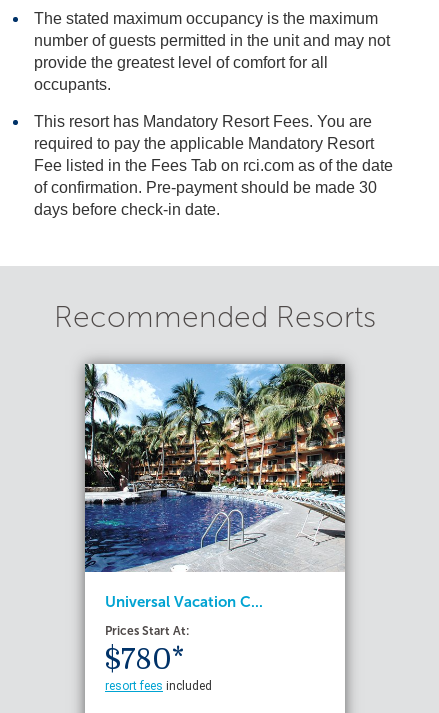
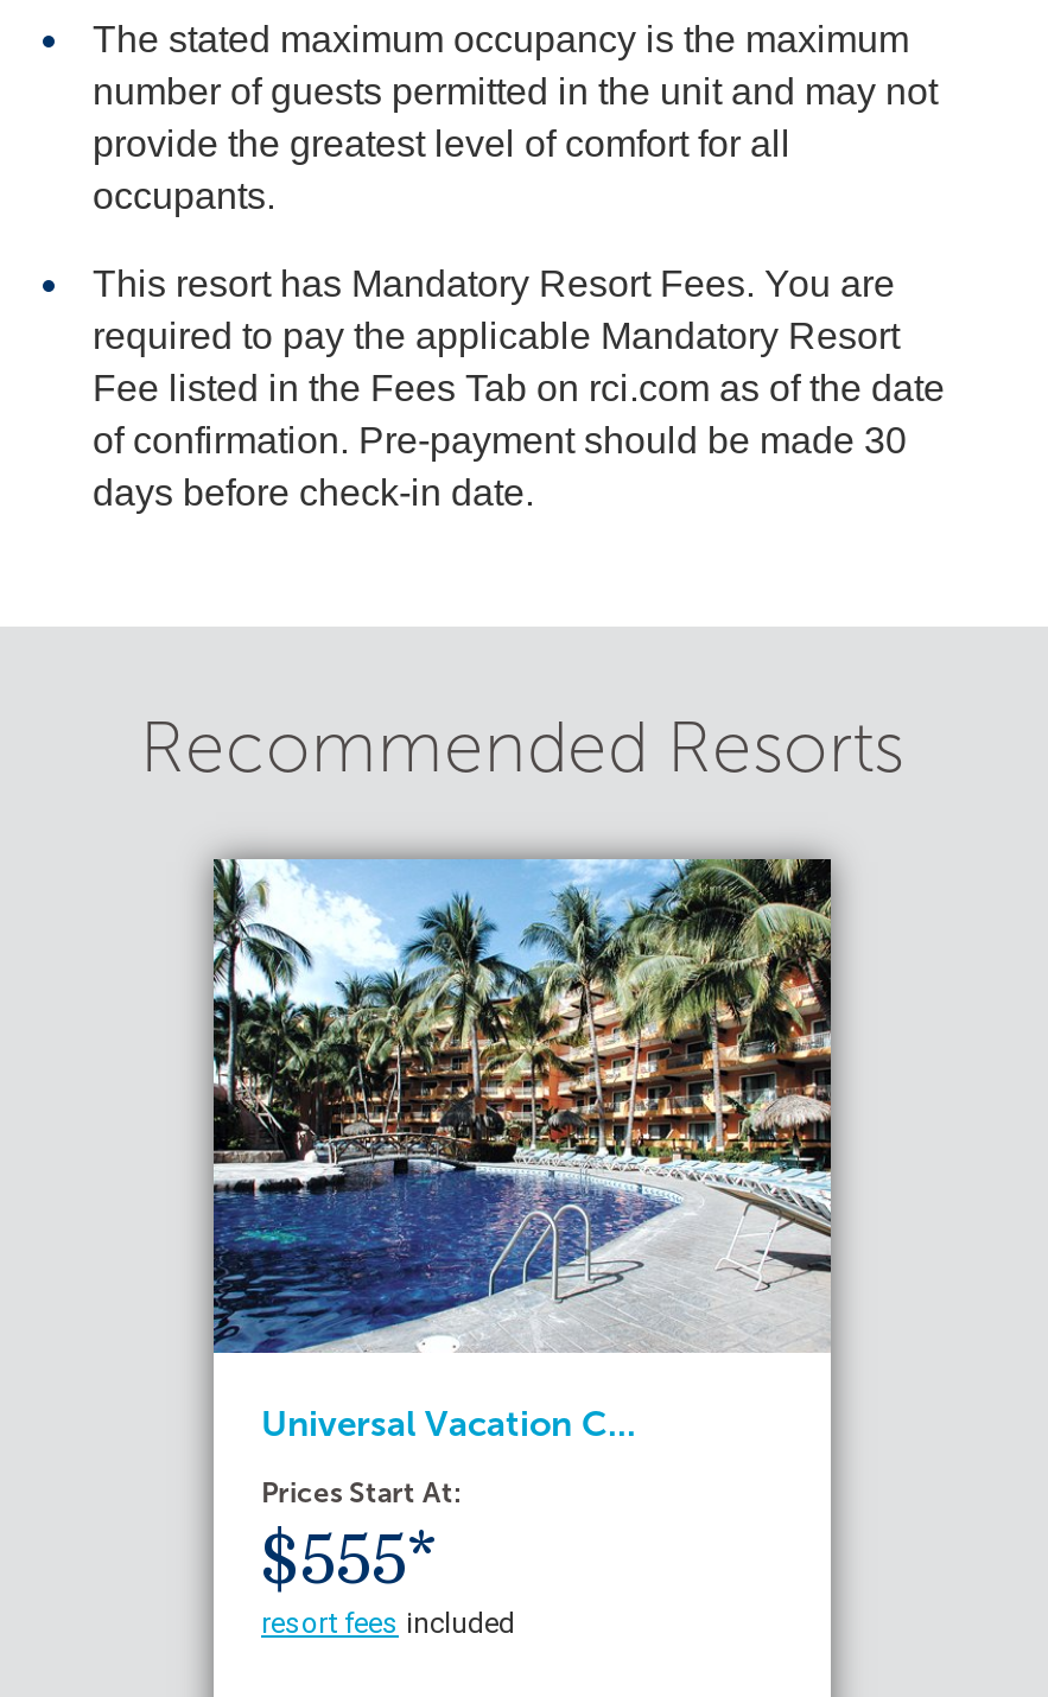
- $780*
+ $555*
